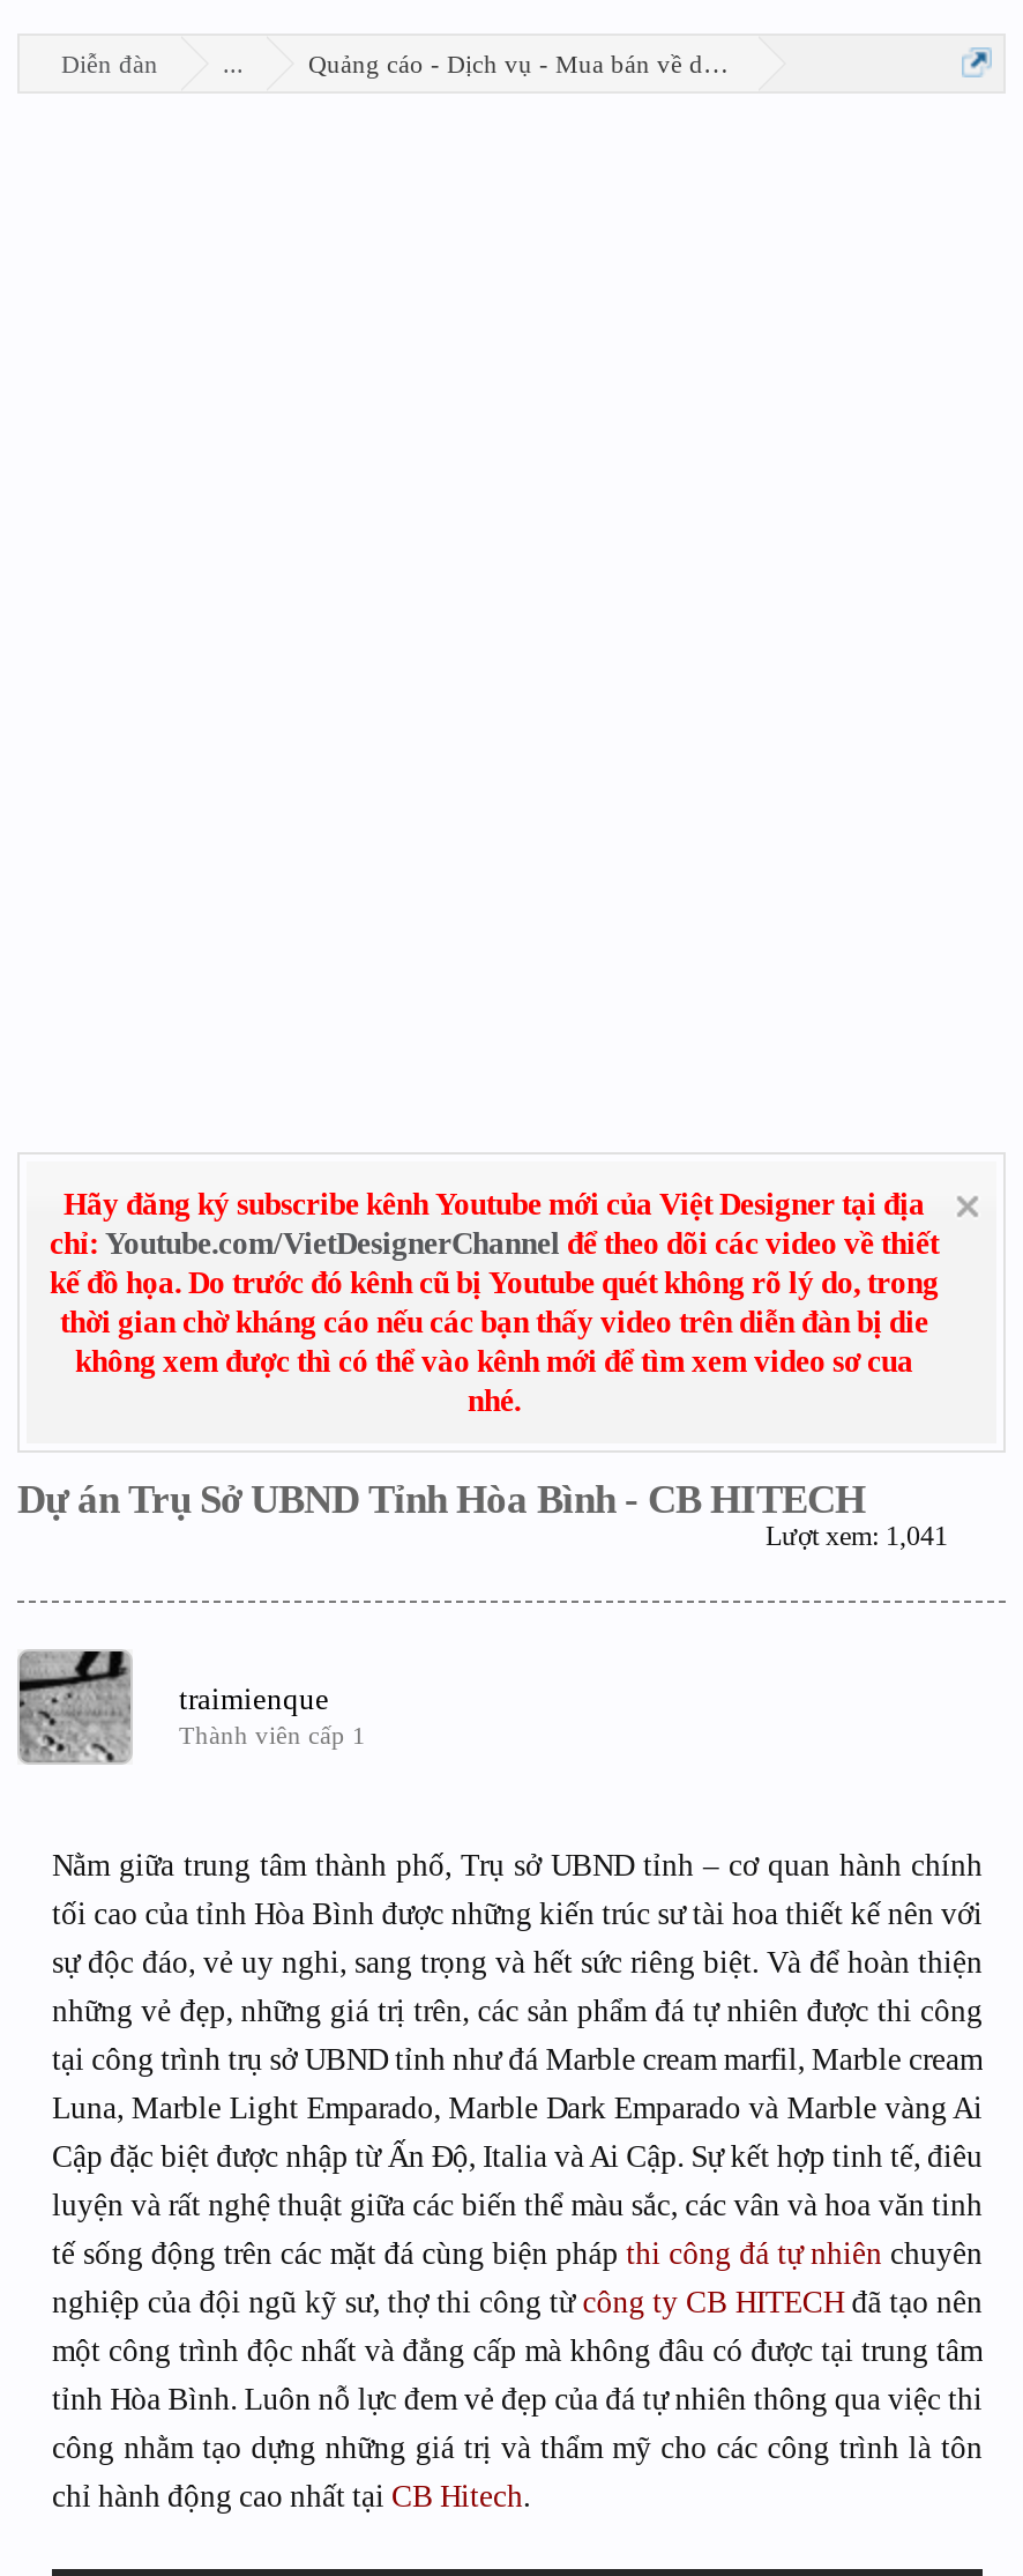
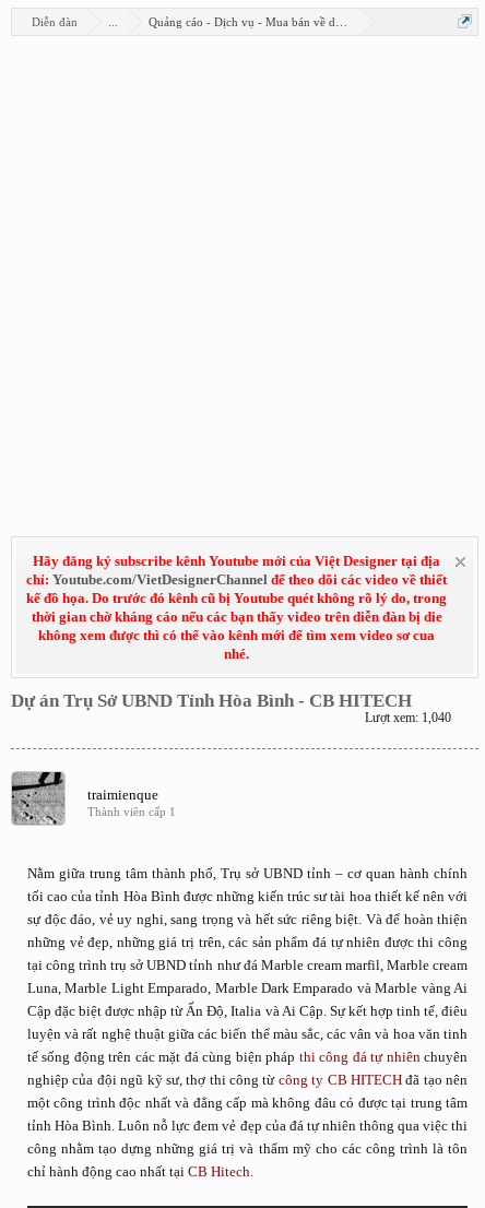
- Lượt xem: 1,041
+ Lượt xem: 1,040
